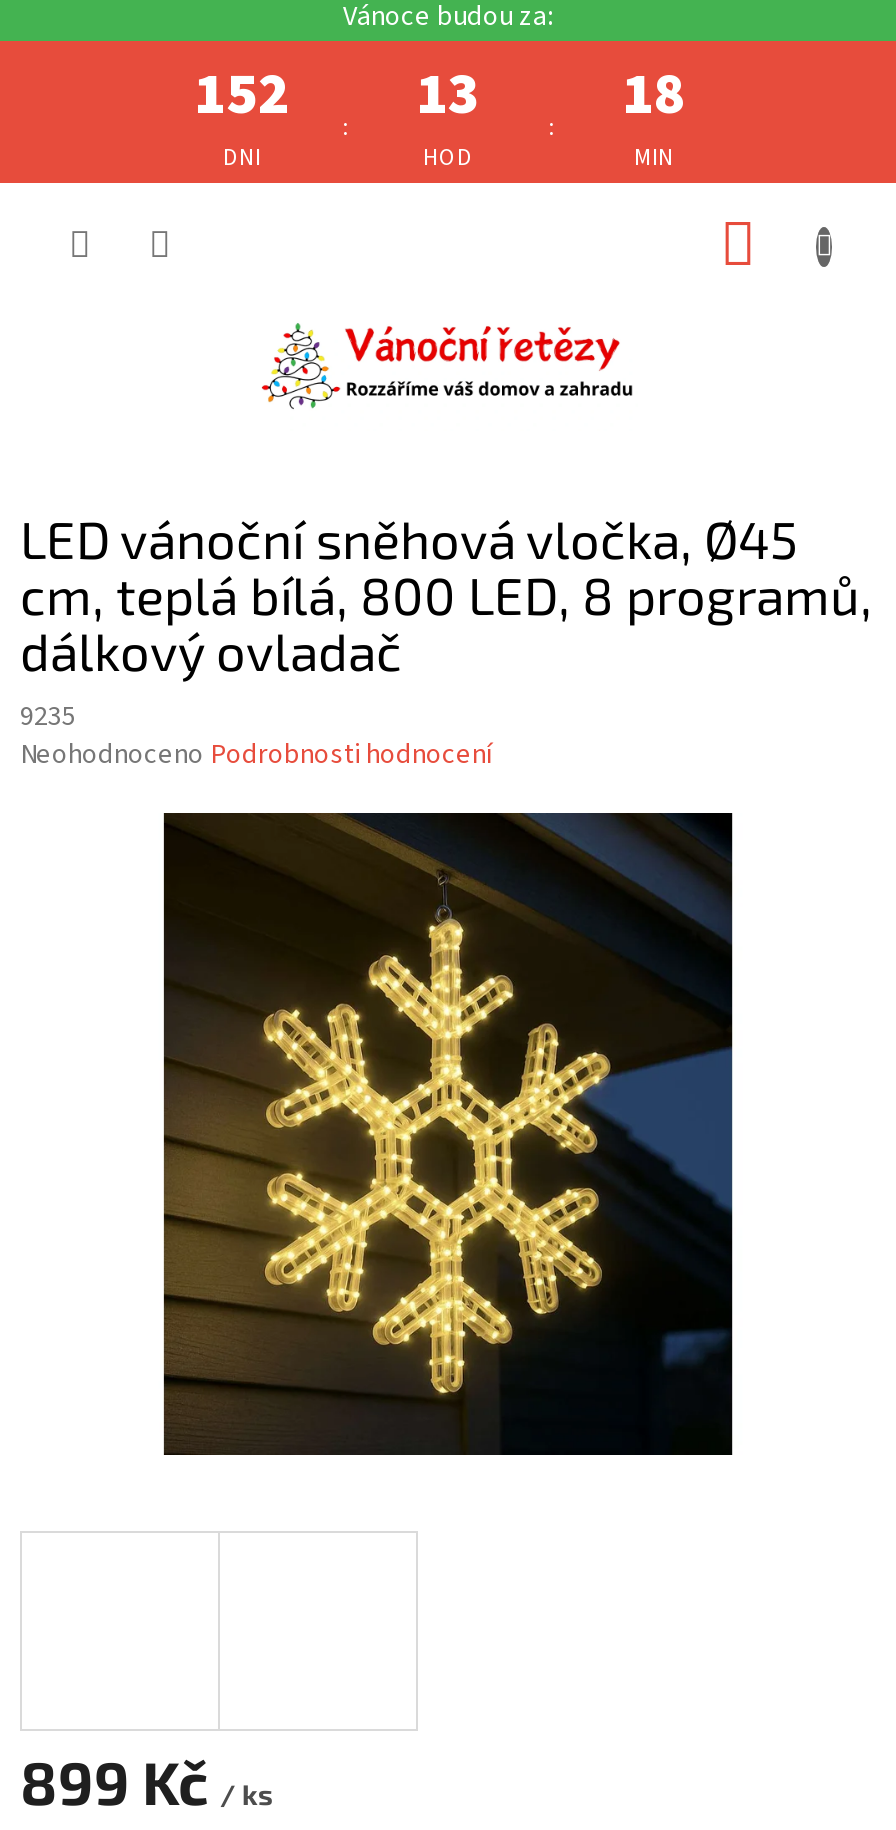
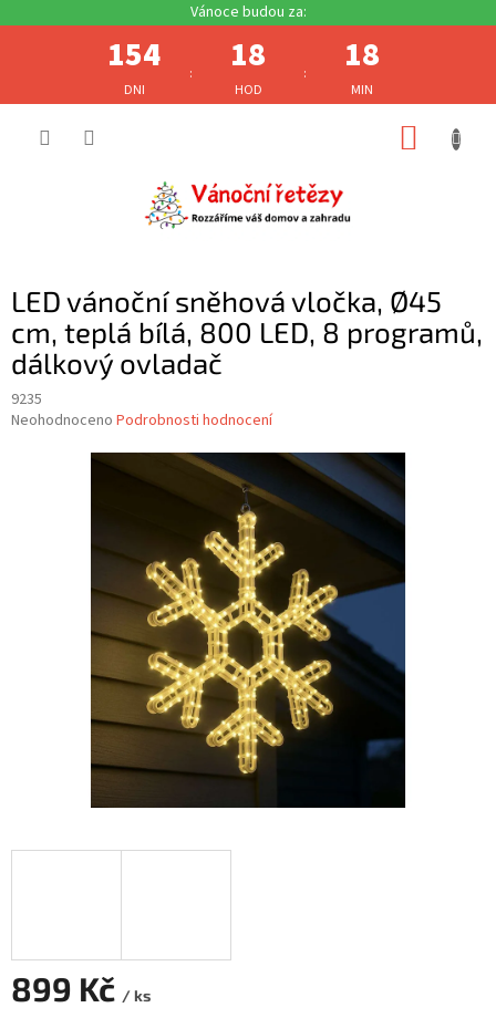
- 152
+ 154

- 13
+ 18
